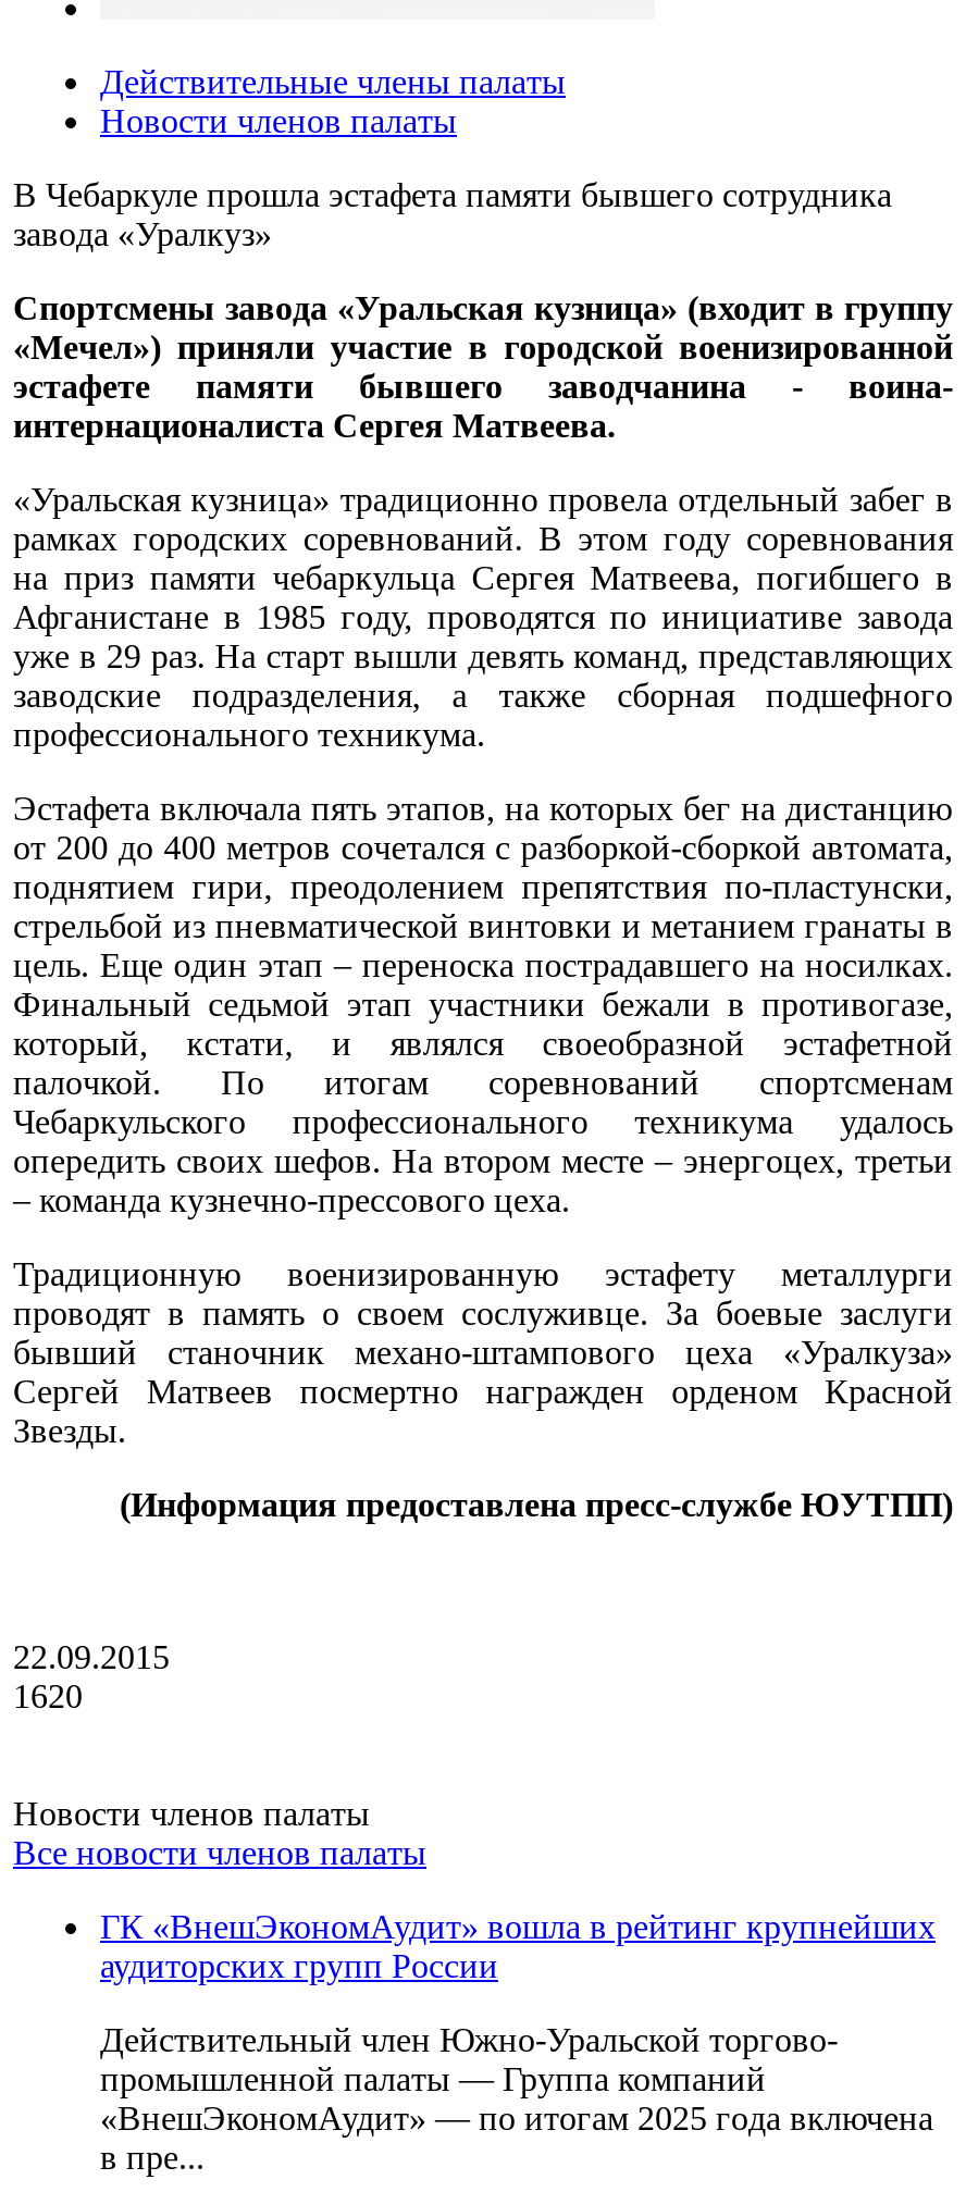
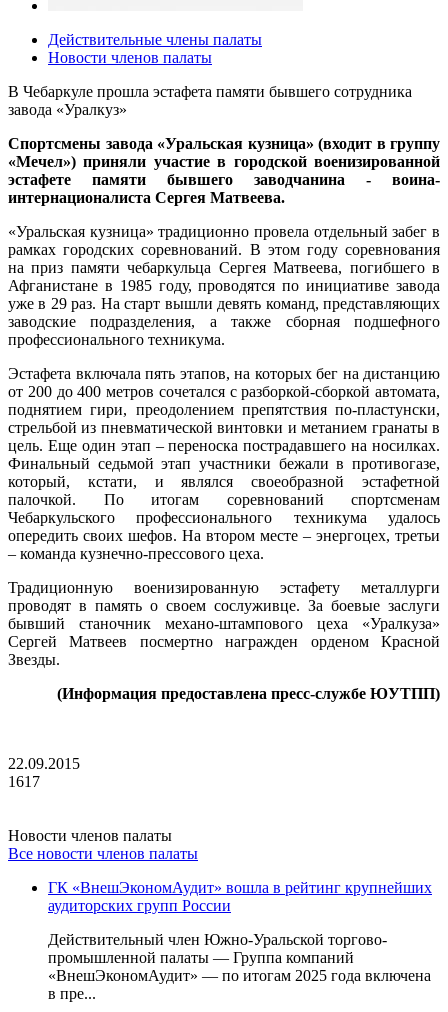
- 1620
+ 1617
